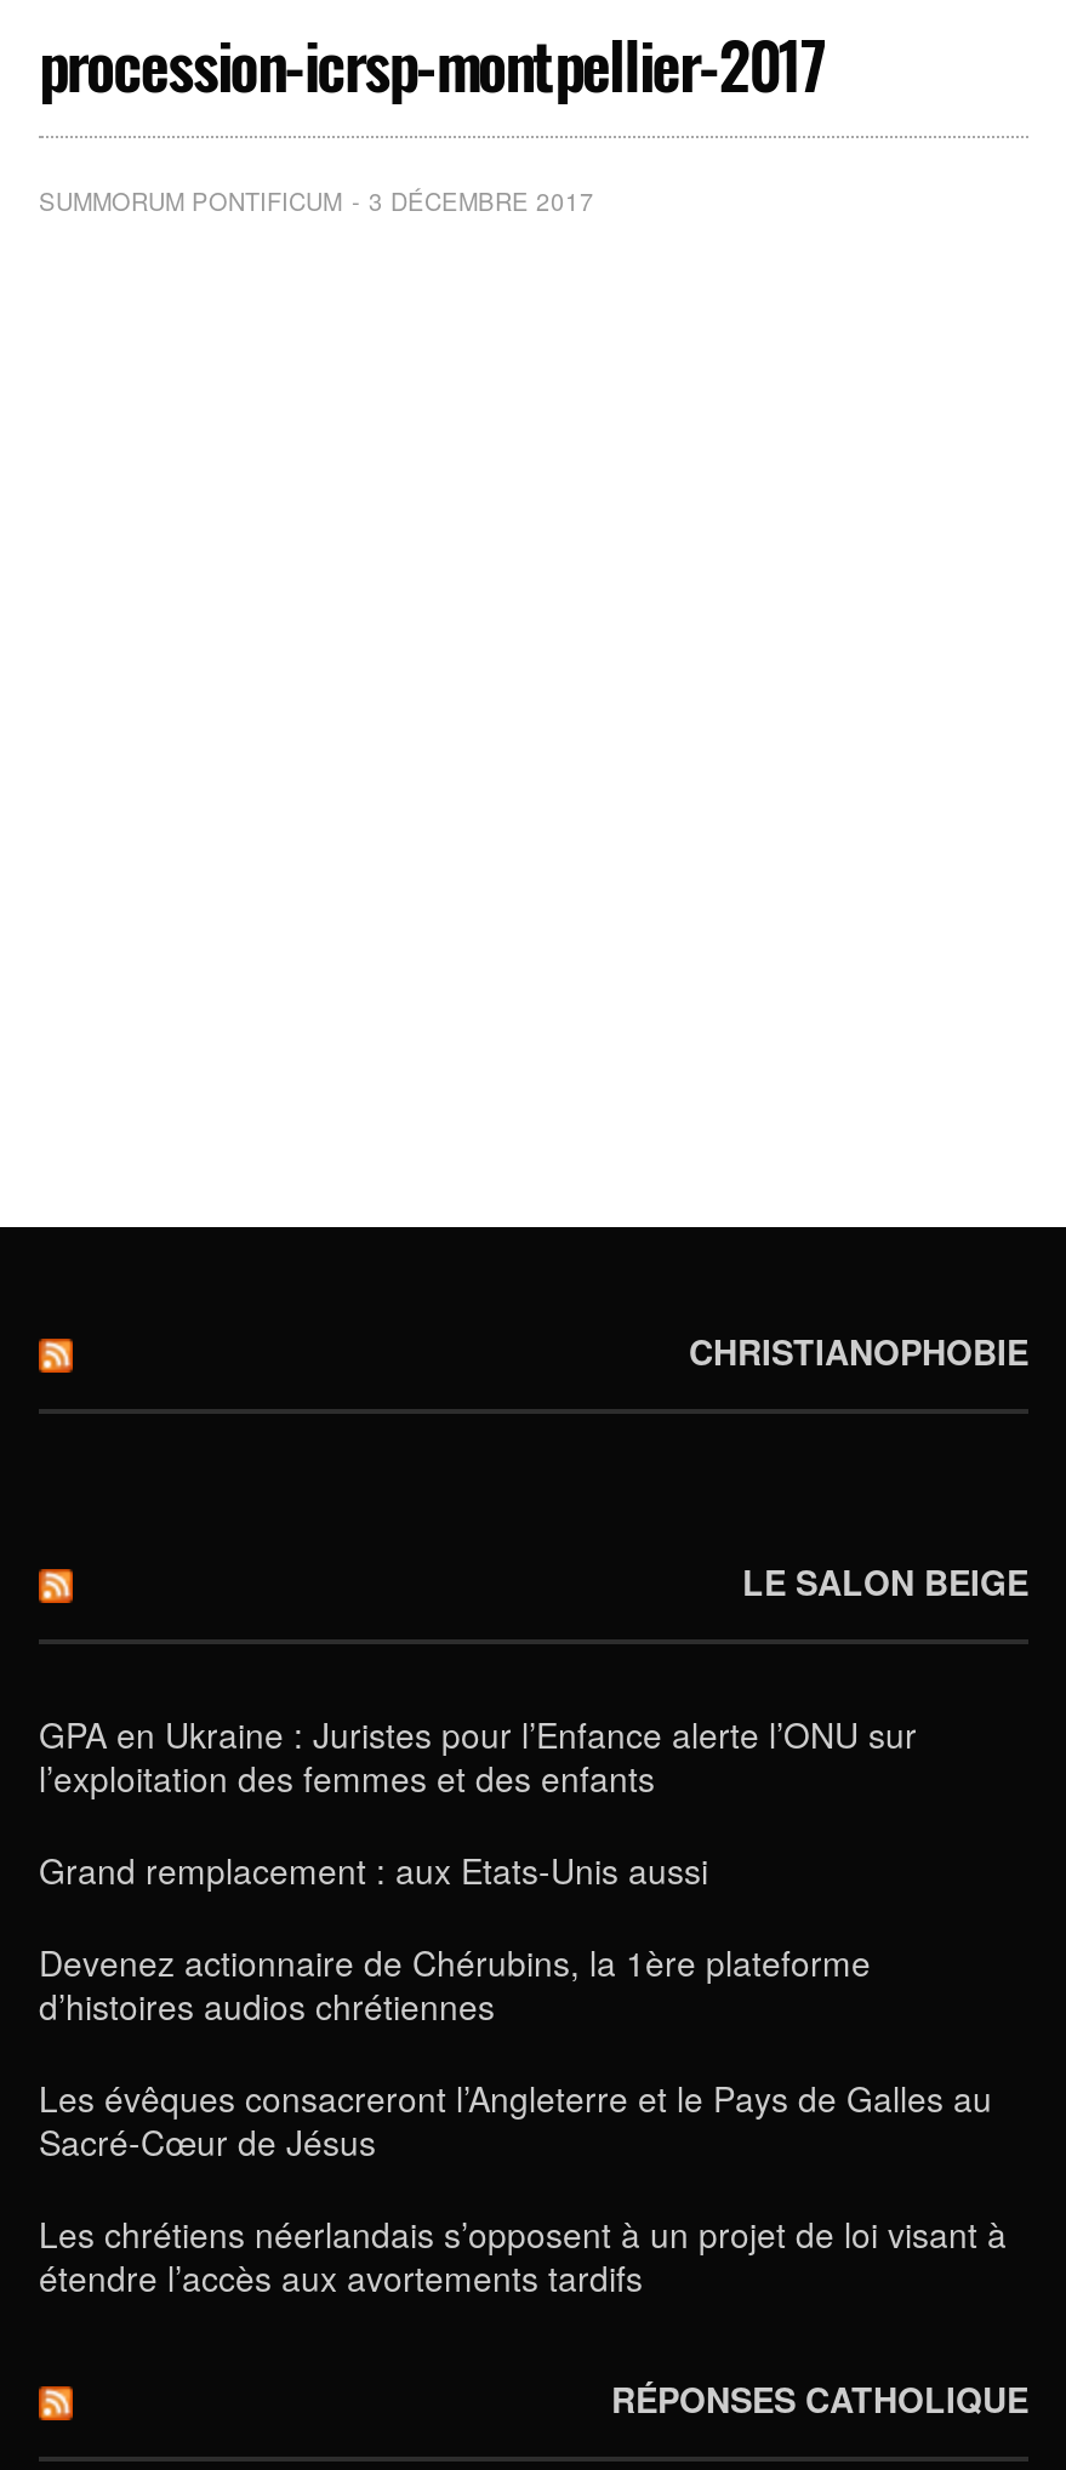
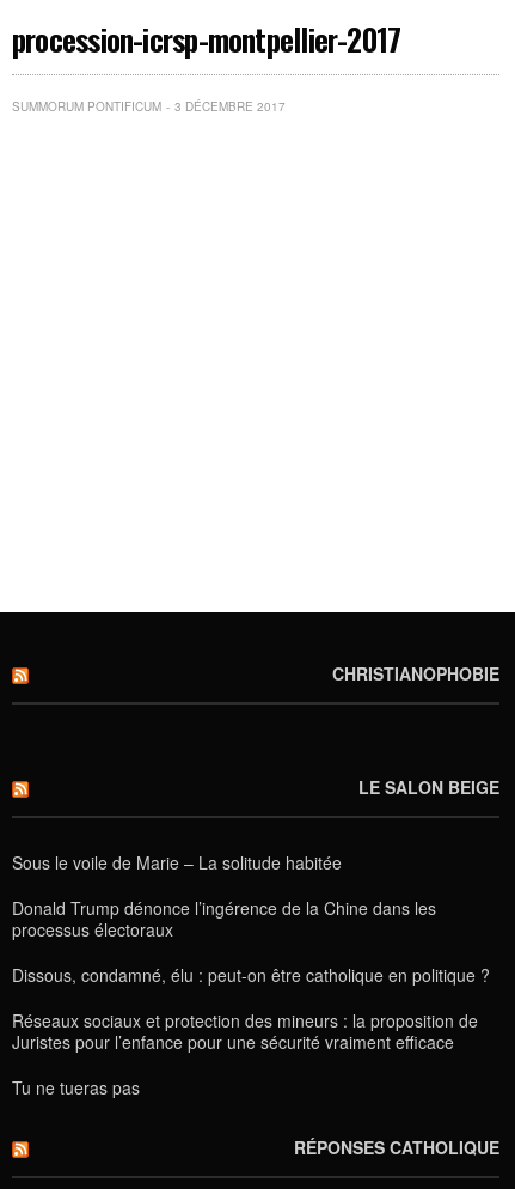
- GPA en Ukraine : Juristes pour l’Enfance alerte l’ONU sur
- l’exploitation des femmes et des enfants
+ Sous le voile de Marie – La solitude habitée

- Grand remplacement : aux Etats-Unis aussi
+ Donald Trump dénonce l’ingérence de la Chine dans les
+ processus électoraux

- Devenez actionnaire de Chérubins, la 1ère plateforme
- d’histoires audios chrétiennes
+ Dissous, condamné, élu : peut-on être catholique en politique ?

- Les évêques consacreront l’Angleterre et le Pays de Galles au
- Sacré-Cœur de Jésus
+ Réseaux sociaux et protection des mineurs : la proposition de
+ Juristes pour l’enfance pour une sécurité vraiment efficace

- Les chrétiens néerlandais s’opposent à un projet de loi visant à
- étendre l’accès aux avortements tardifs
+ Tu ne tueras pas
